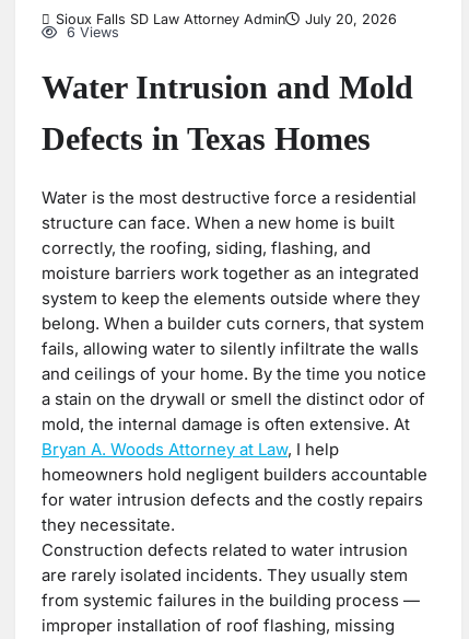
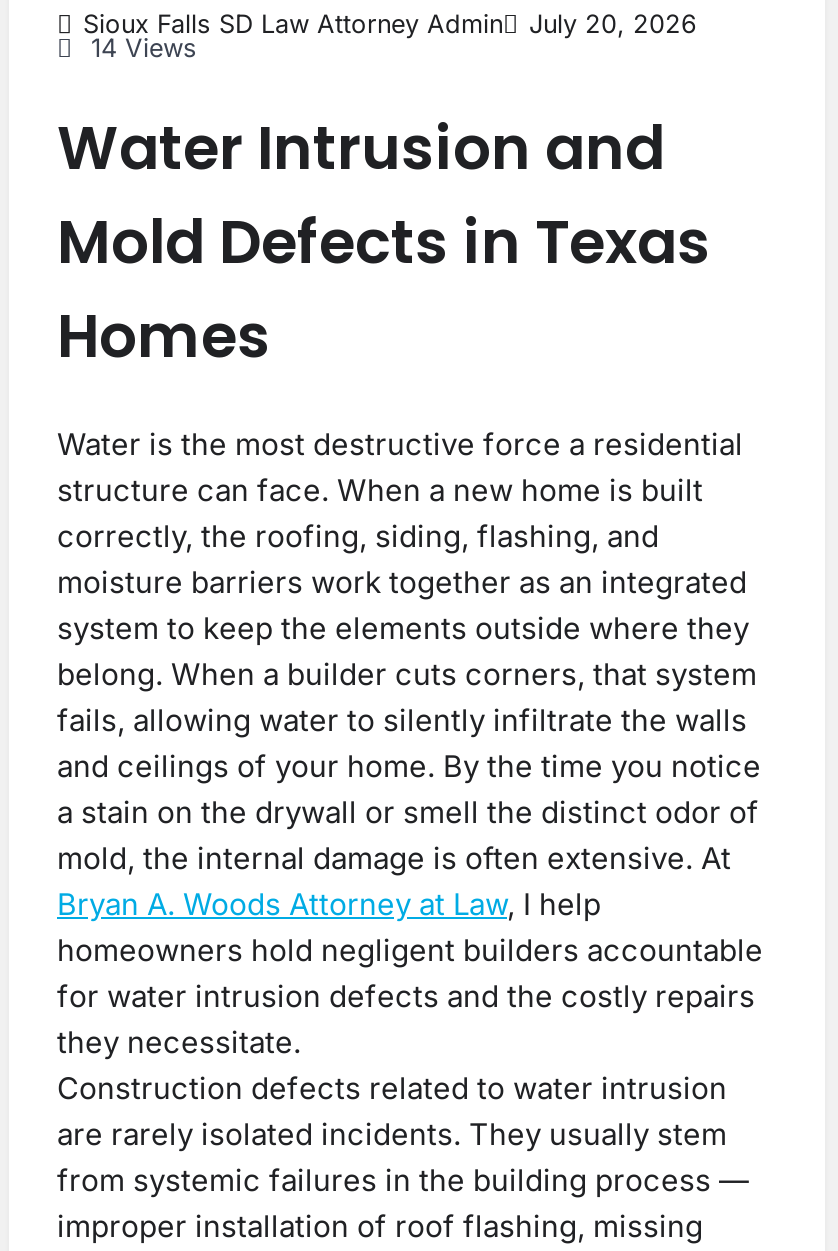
- 6 Views
+ 14 Views
